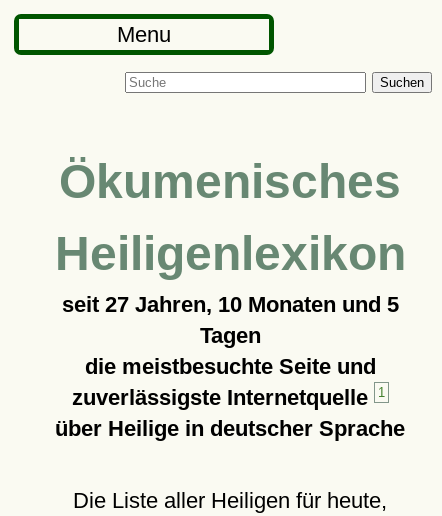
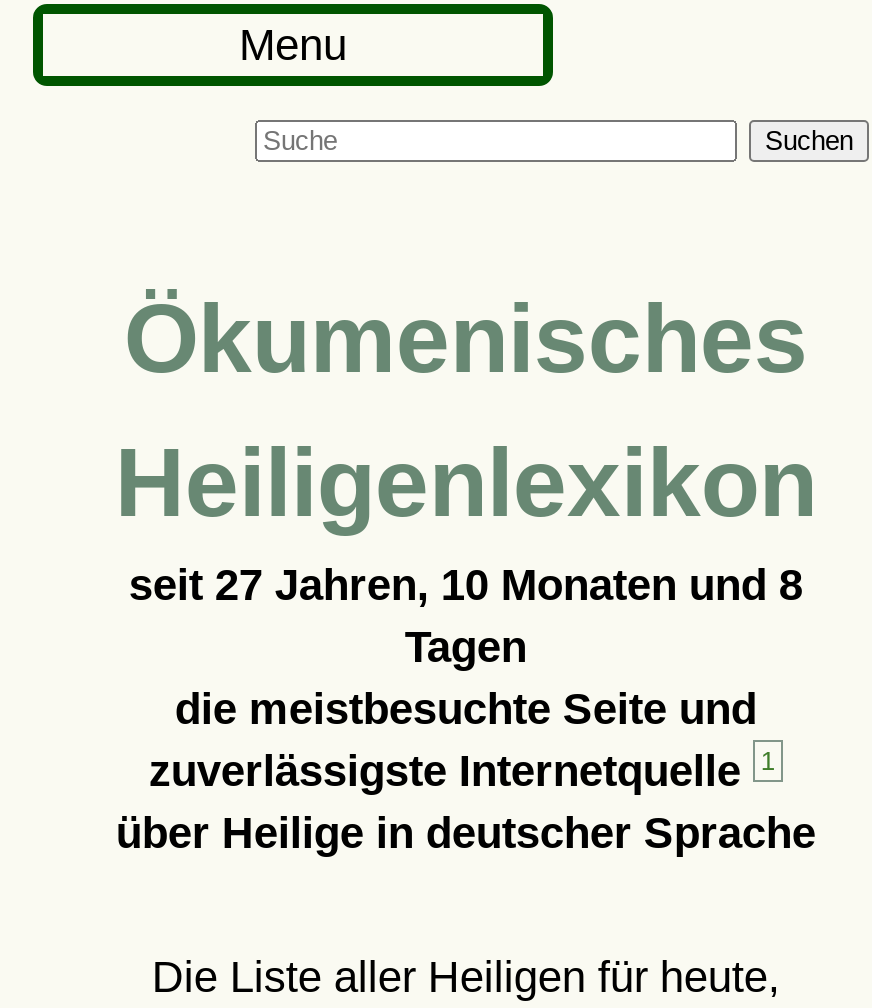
- seit 27 Jahren, 10 Monaten und 5
+ seit 27 Jahren, 10 Monaten und 8
